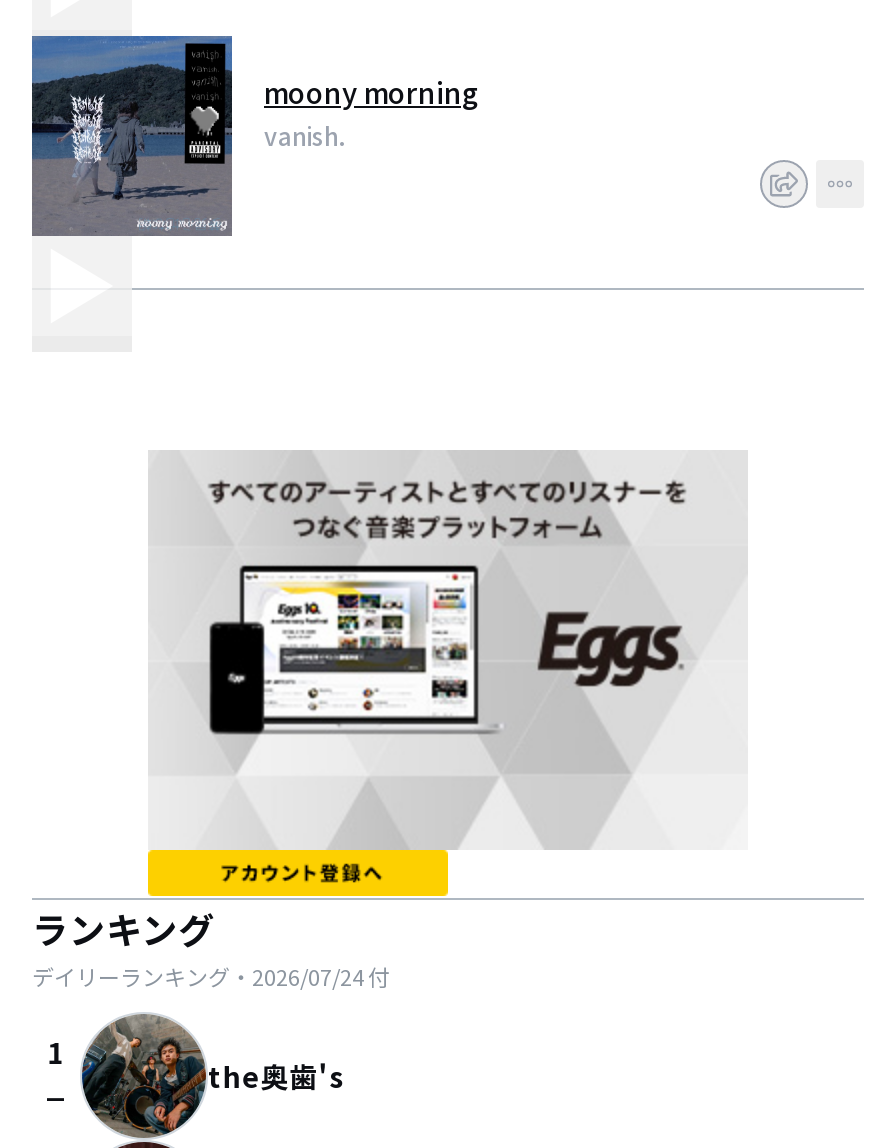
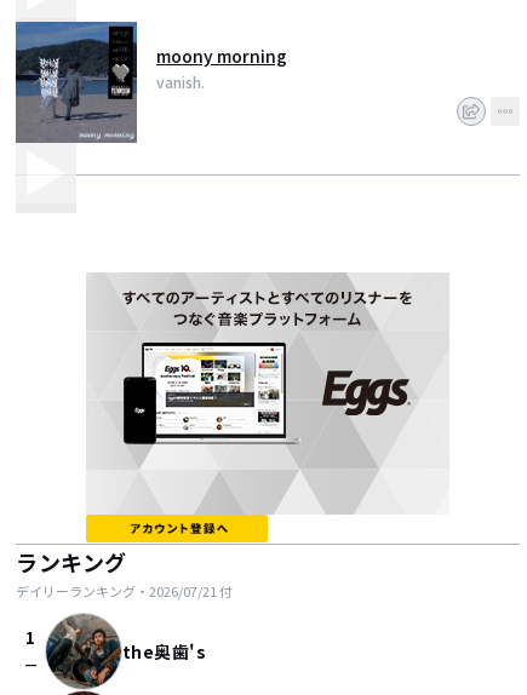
- デイリーランキング・2026/07/24付
+ デイリーランキング・2026/07/21付
